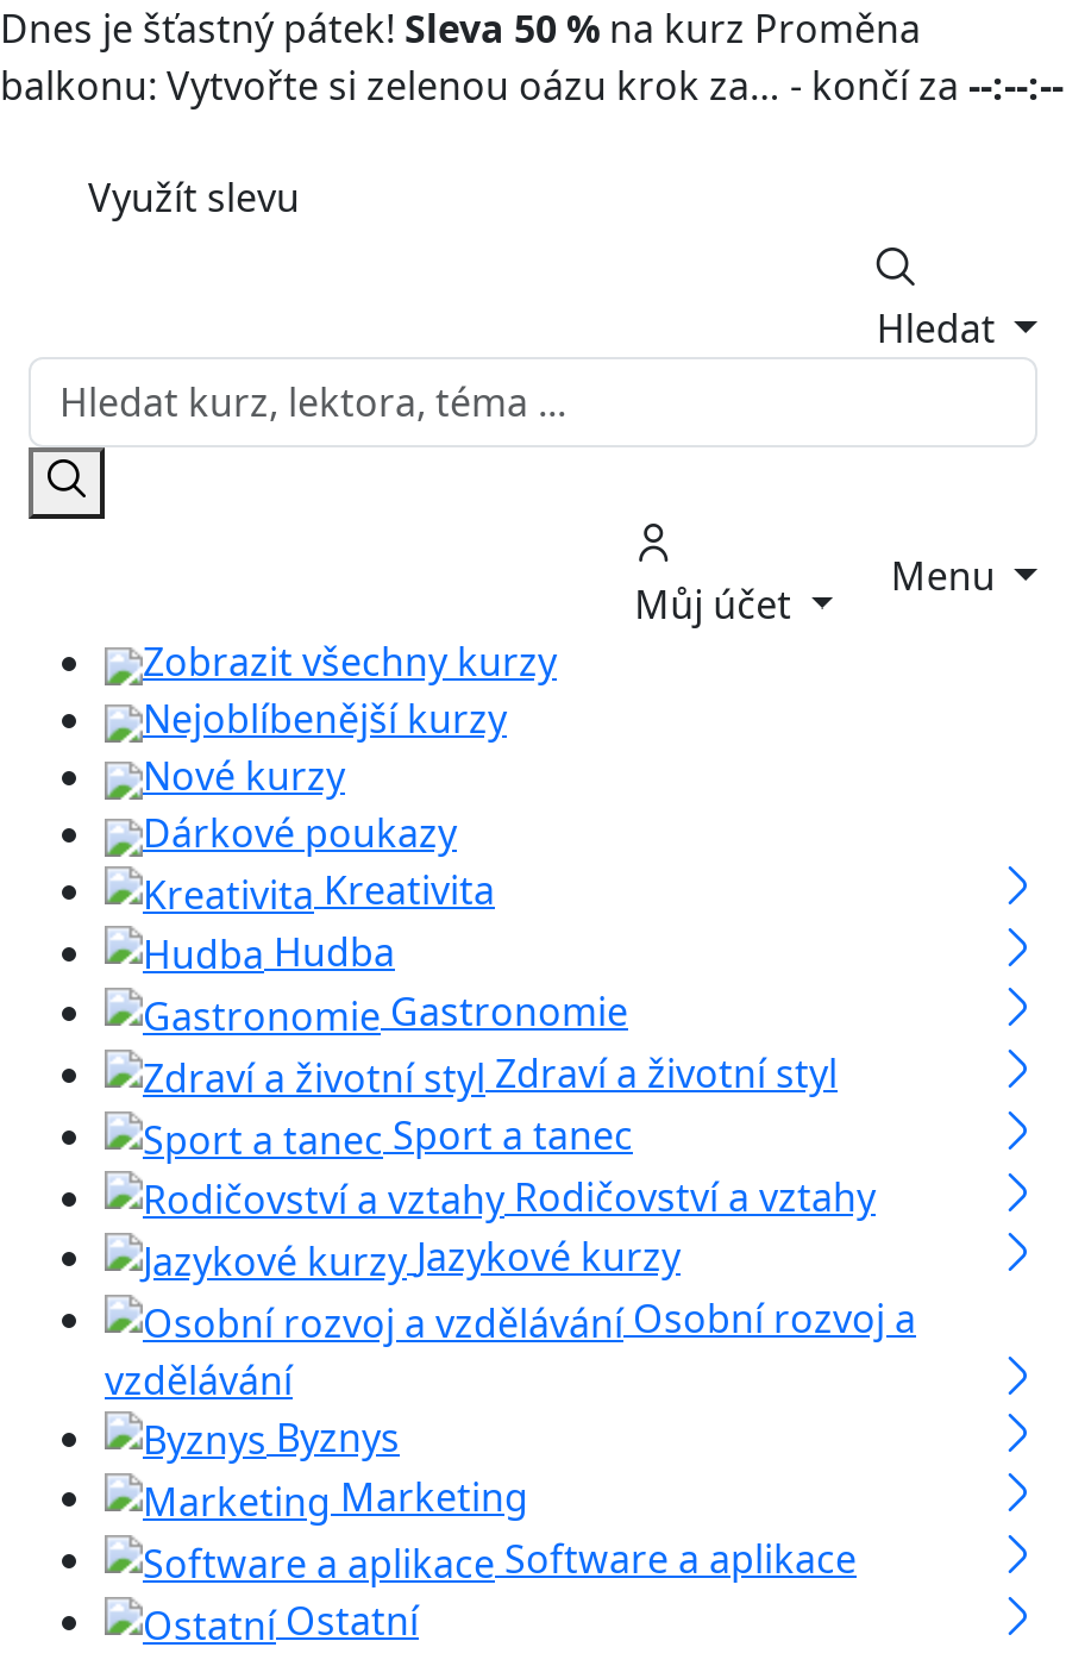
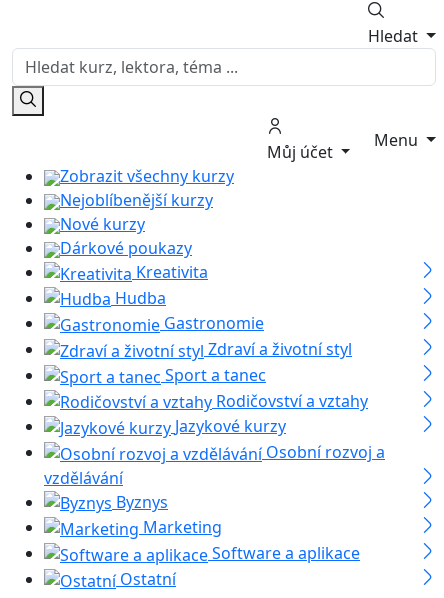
- Dnes je šťastný pátek! Sleva 50 % na kurz Proměna
- balkonu: Vytvořte si zelenou oázu krok za… - končí za --:--:--
- Využít slevu
